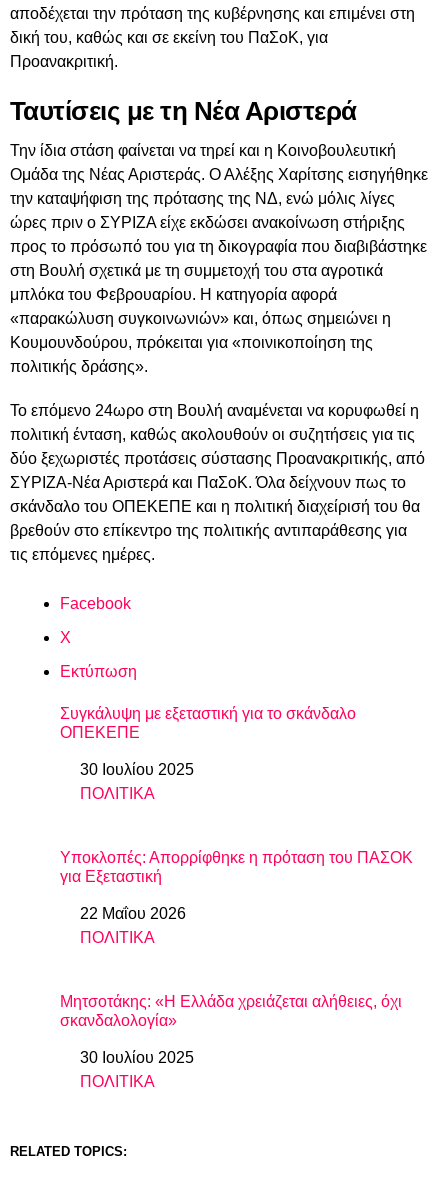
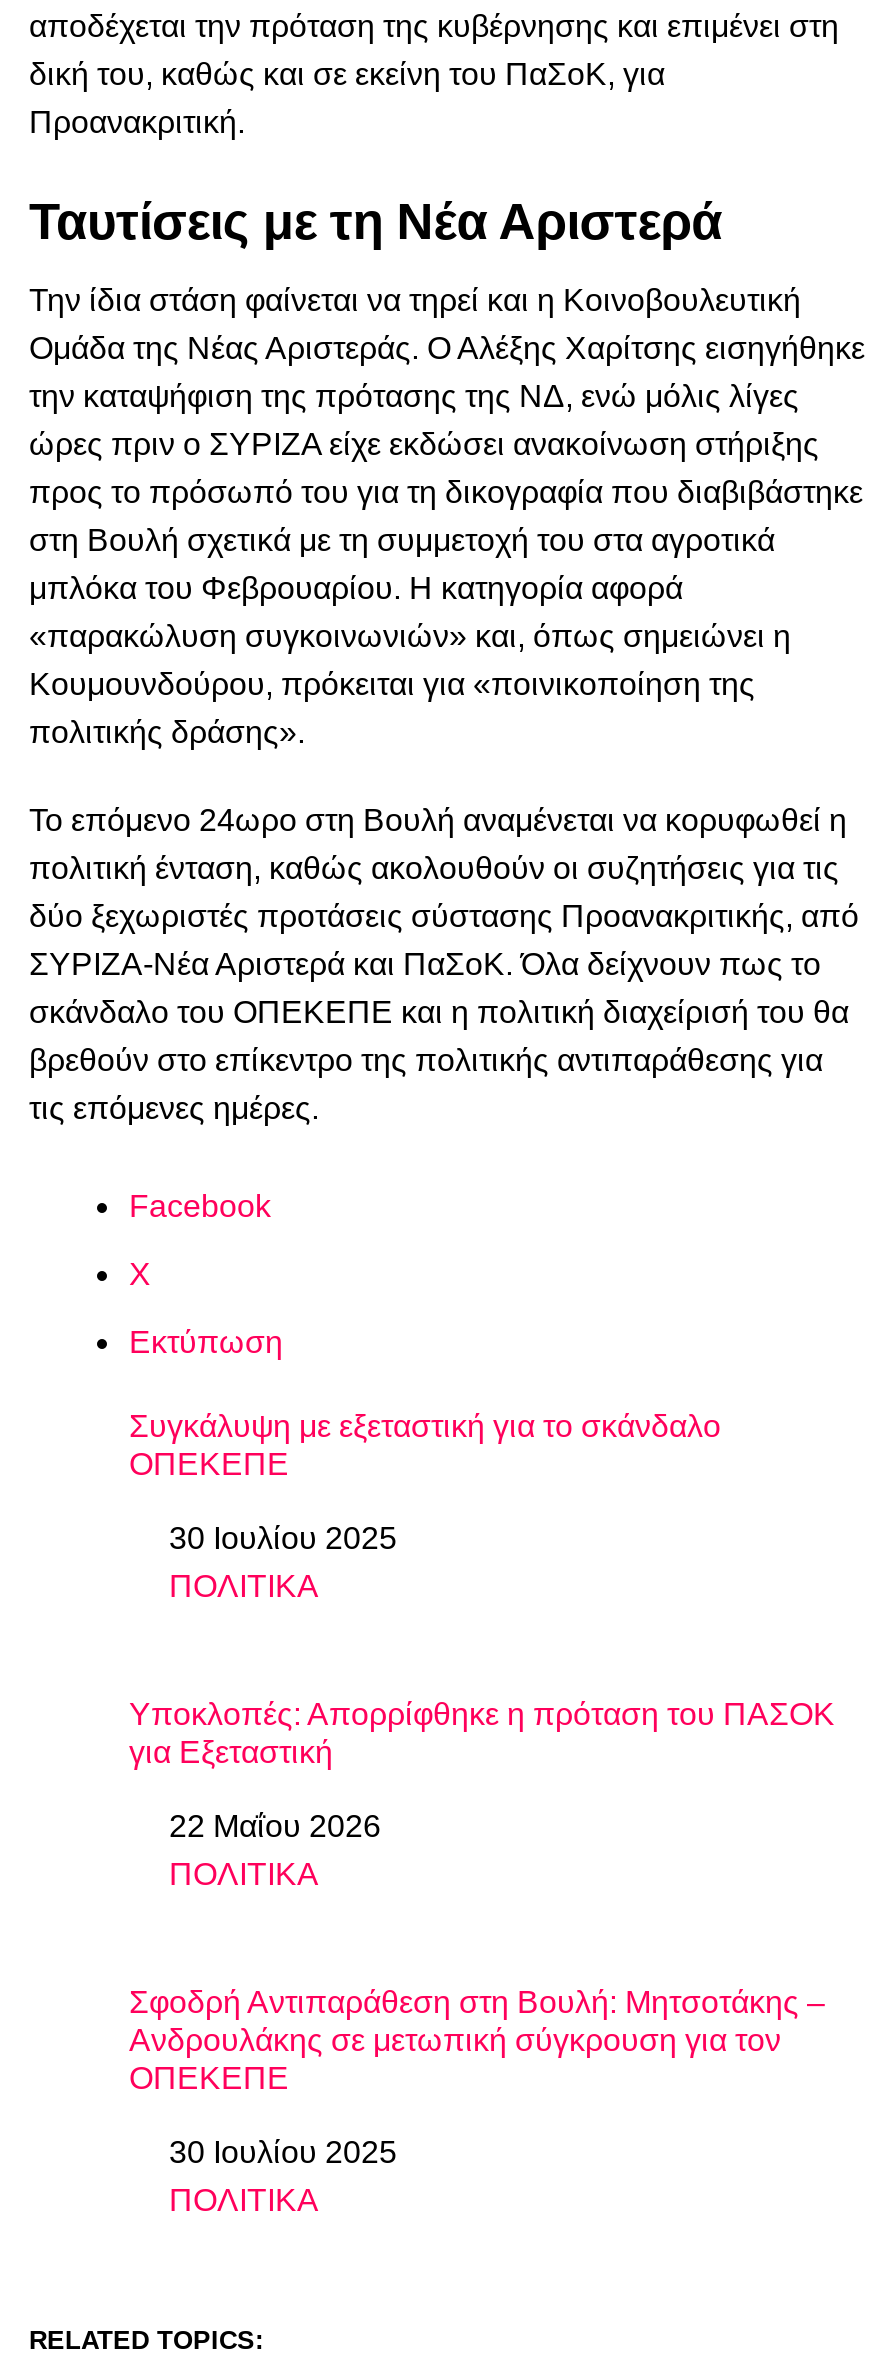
- Μητσοτάκης: «Η Ελλάδα χρειάζεται αλήθειες, όχι
- σκανδαλολογία»
+ Σφοδρή Αντιπαράθεση στη Βουλή: Μητσοτάκης –
+ Ανδρουλάκης σε μετωπική σύγκρουση για τον
+ ΟΠΕΚΕΠΕ
